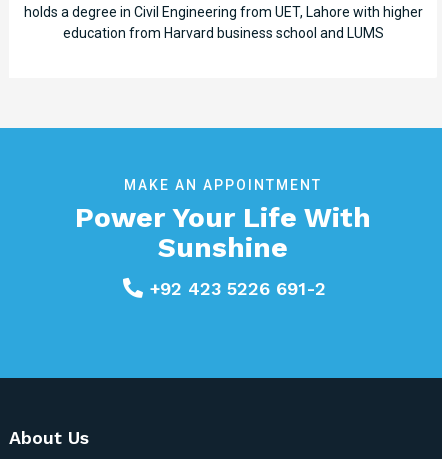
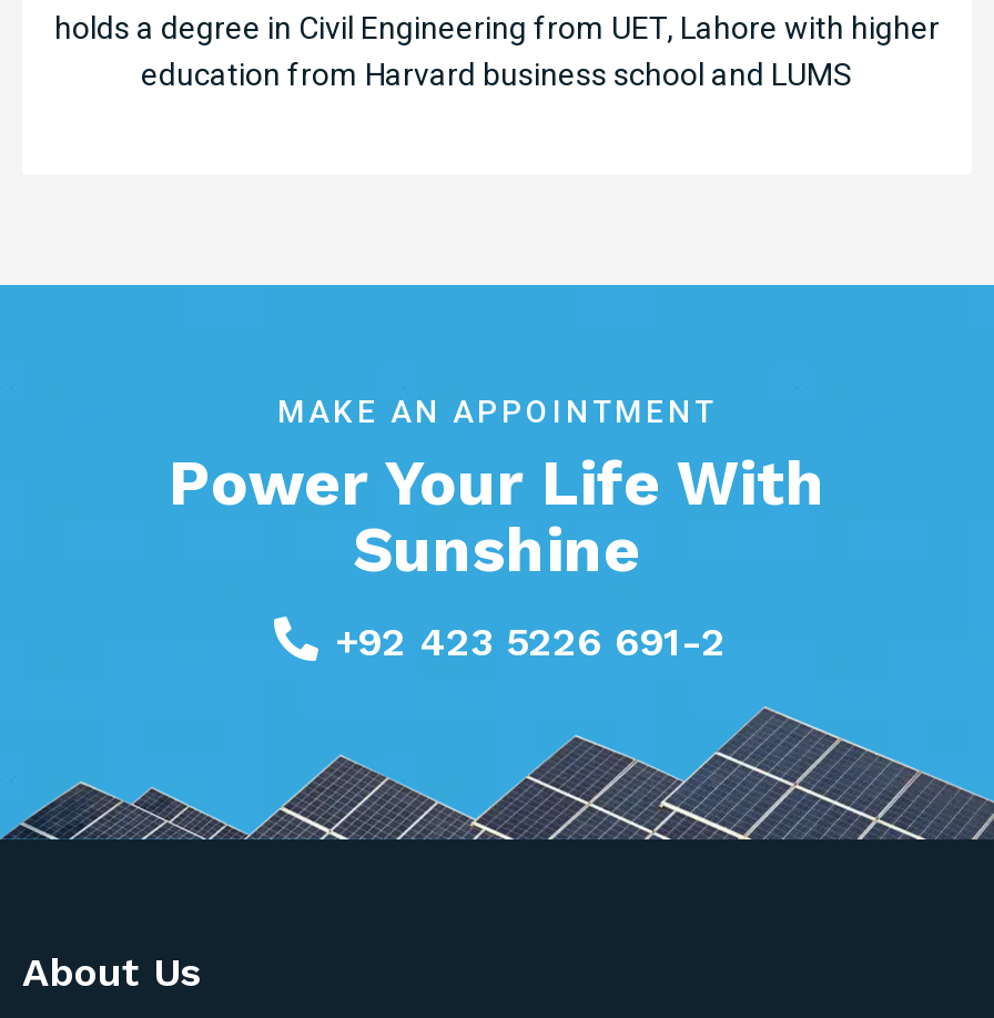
+ [image]
